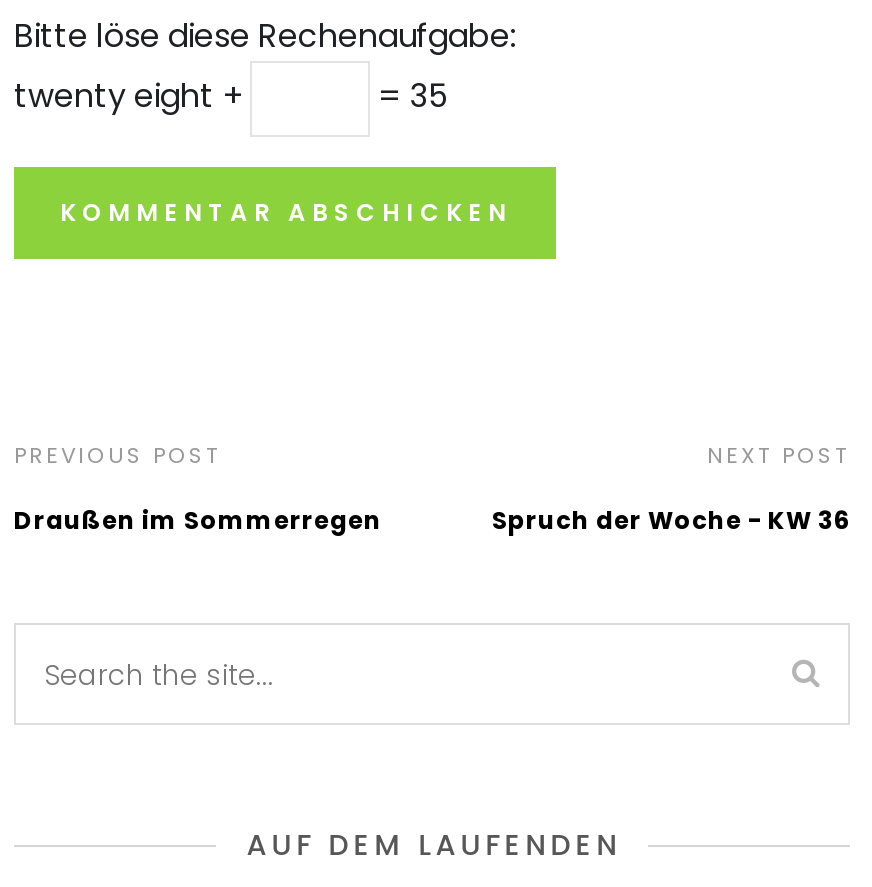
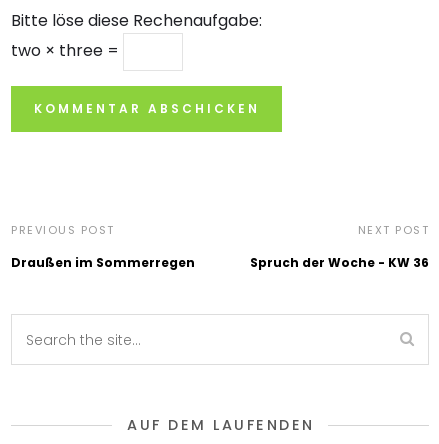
- twenty eight +
- = 35
+ two × three =
